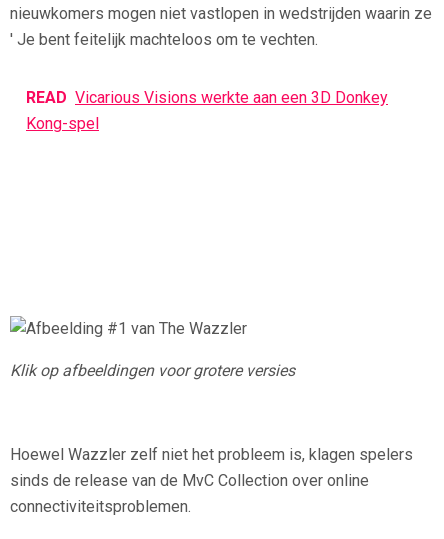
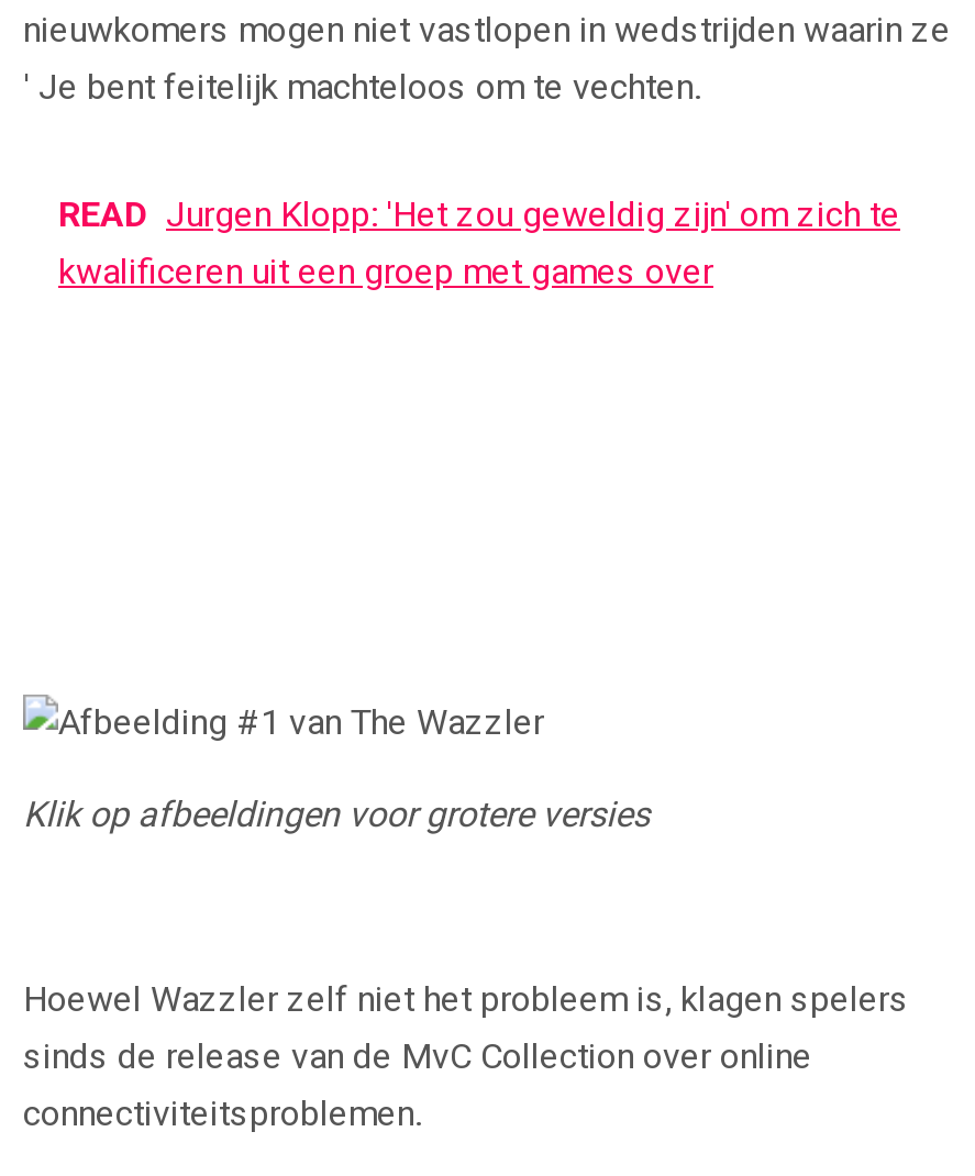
- READ Vicarious Visions werkte aan een 3D Donkey
- Kong-spel
+ READ Jurgen Klopp: 'Het zou geweldig zijn' om zich te
+ kwalificeren uit een groep met games over
